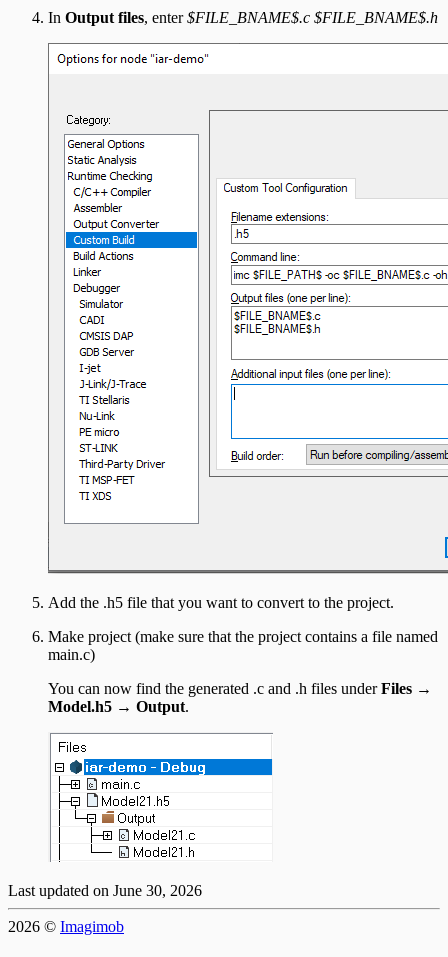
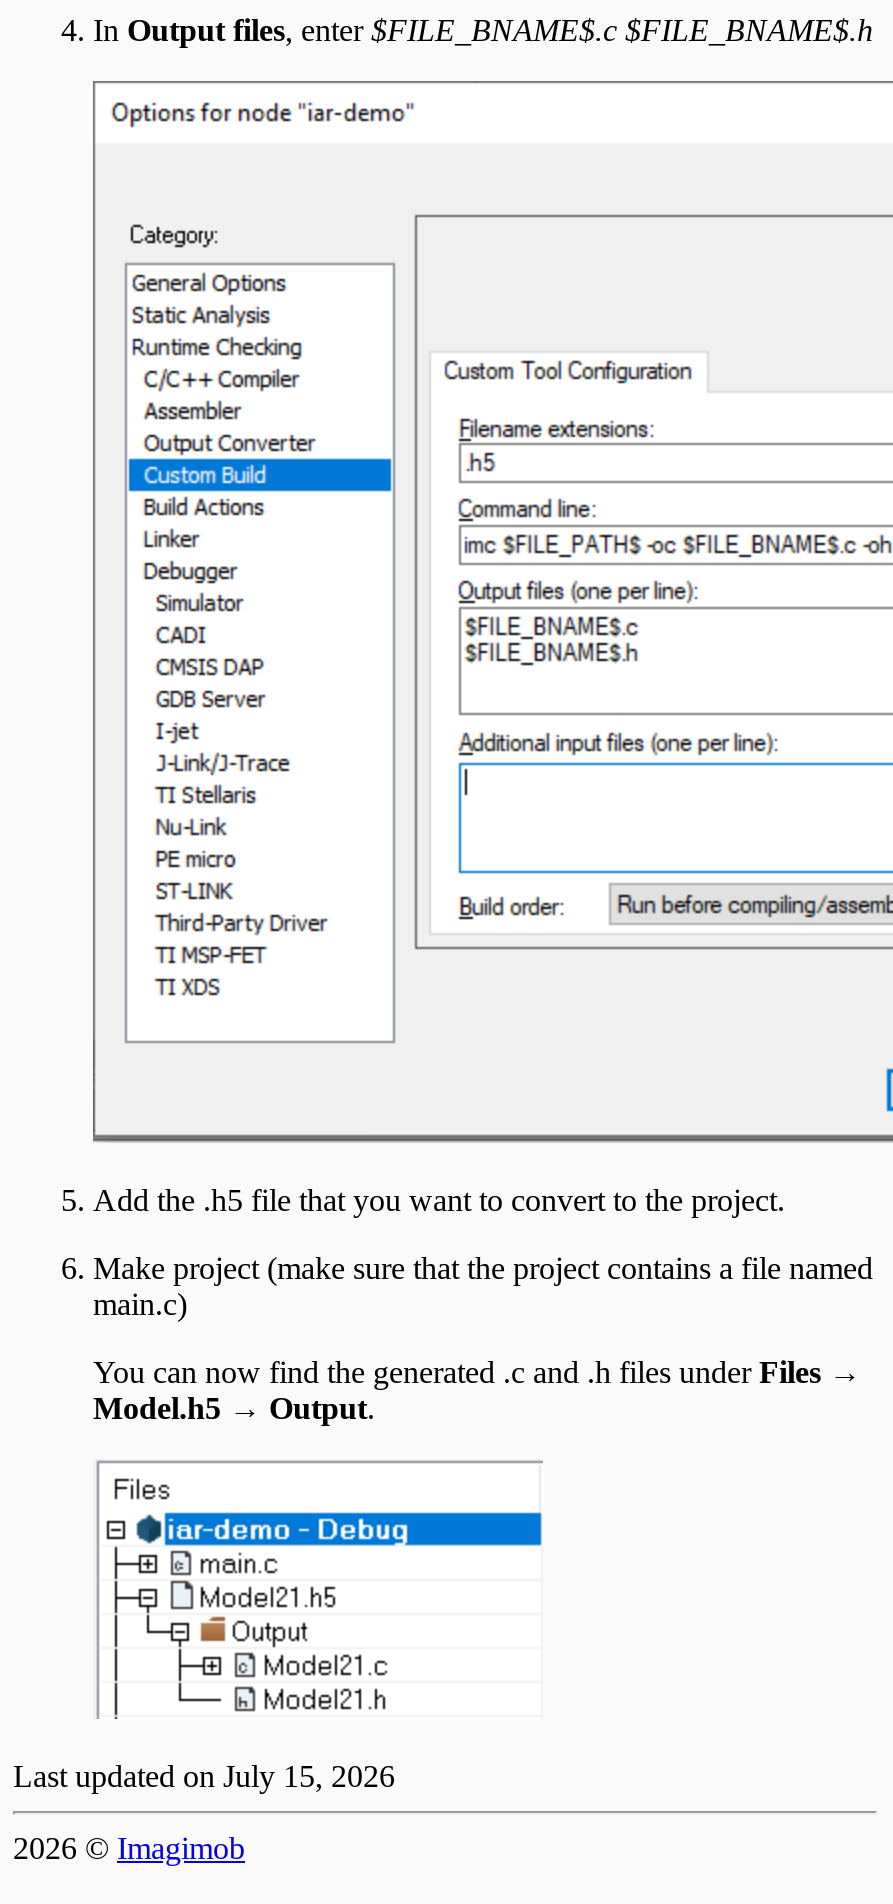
- Last updated on June 30, 2026
+ Last updated on July 15, 2026
